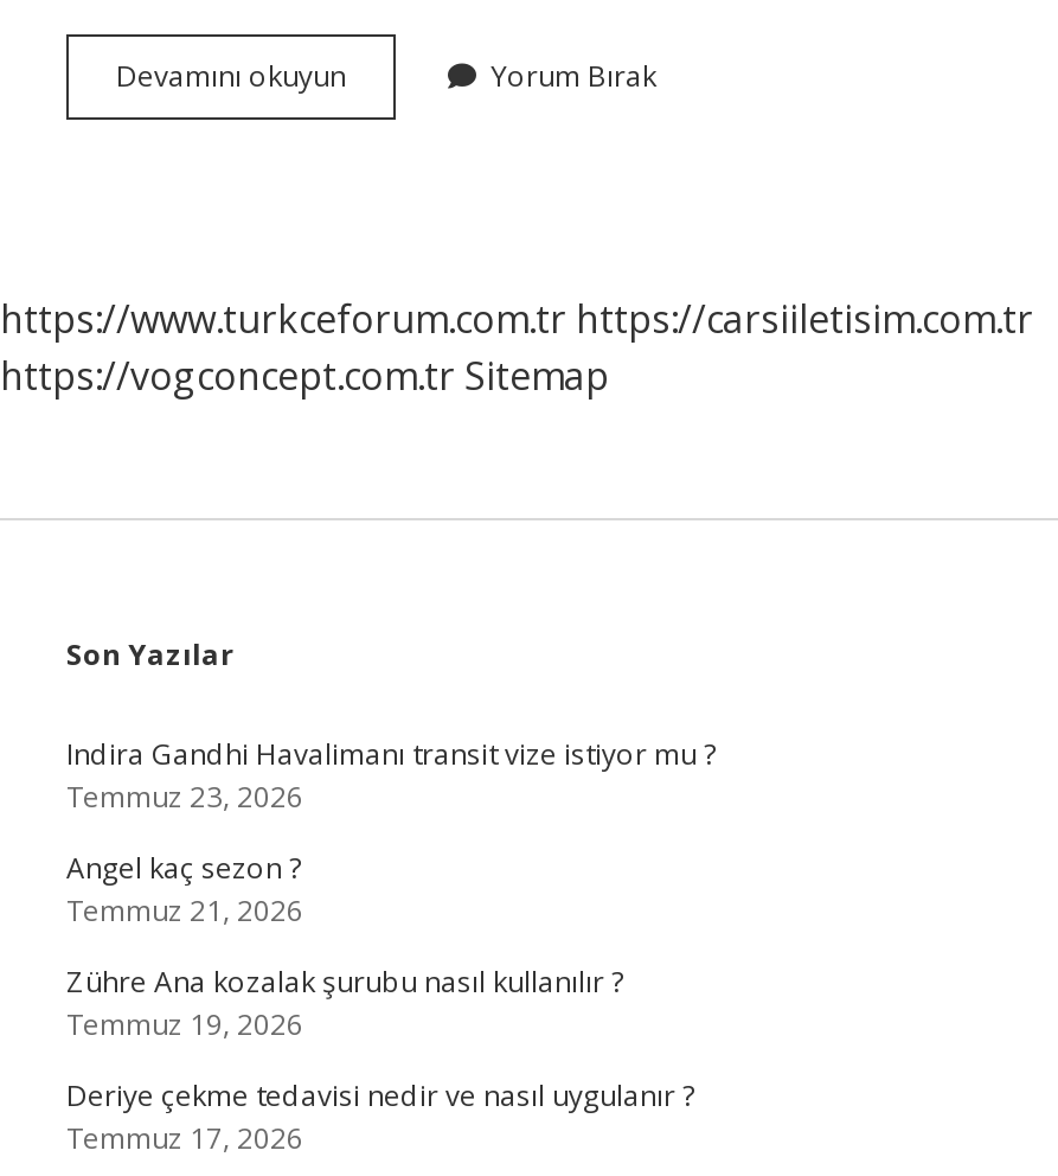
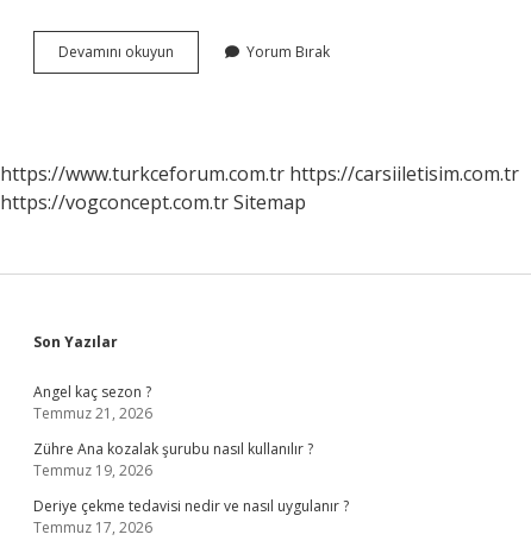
- Indira Gandhi Havalimanı transit vize istiyor mu ?
- Temmuz 23, 2026
